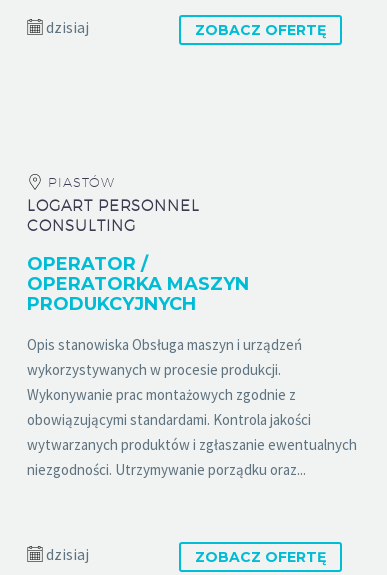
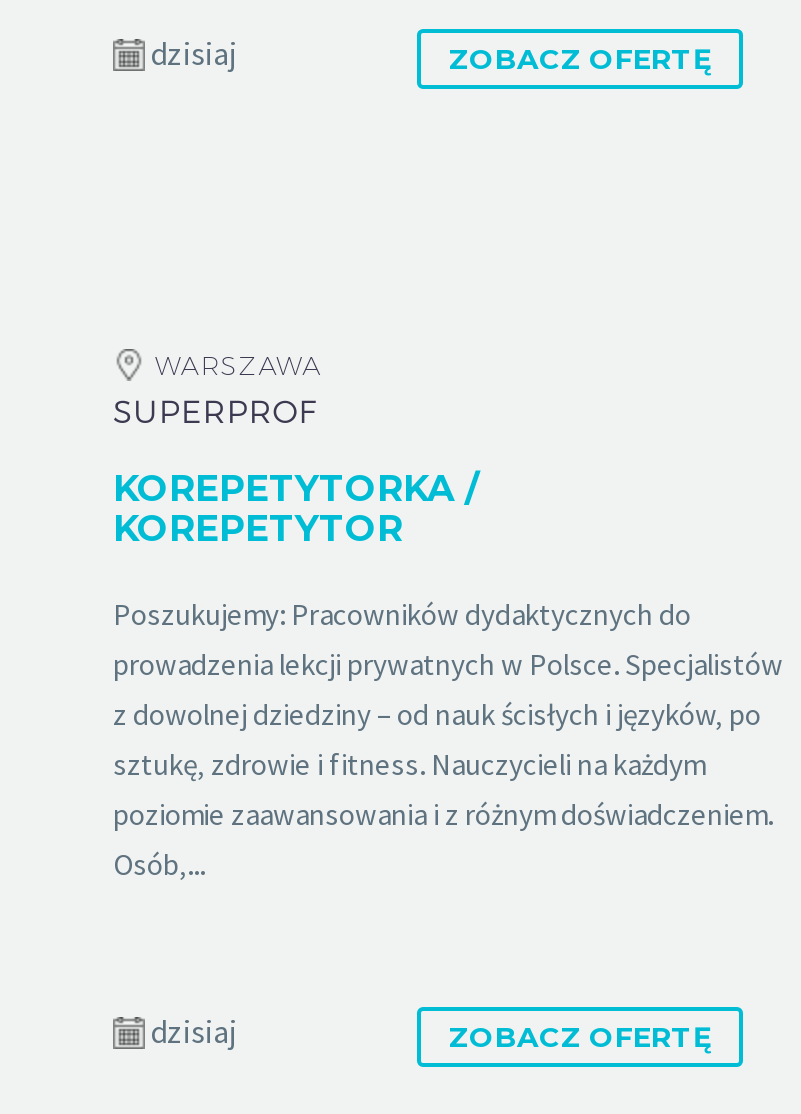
- PIASTÓW
- LOGART PERSONNEL
- CONSULTING
+ WARSZAWA
+ SUPERPROF

- OPERATOR /
- OPERATORKA MASZYN
- PRODUKCYJNYCH
+ KOREPETYTORKA /
+ KOREPETYTOR

- Opis stanowiska Obsługa maszyn i urządzeń
- wykorzystywanych w procesie produkcji.
- Wykonywanie prac montażowych zgodnie z
- obowiązującymi standardami. Kontrola jakości
- wytwarzanych produktów i zgłaszanie ewentualnych
- niezgodności. Utrzymywanie porządku oraz...
+ Poszukujemy: Pracowników dydaktycznych do
+ prowadzenia lekcji prywatnych w Polsce. Specjalistów
+ z dowolnej dziedziny – od nauk ścisłych i języków, po
+ sztukę, zdrowie i fitness. Nauczycieli na każdym
+ poziomie zaawansowania i z różnym doświadczeniem.
+ Osób,...
